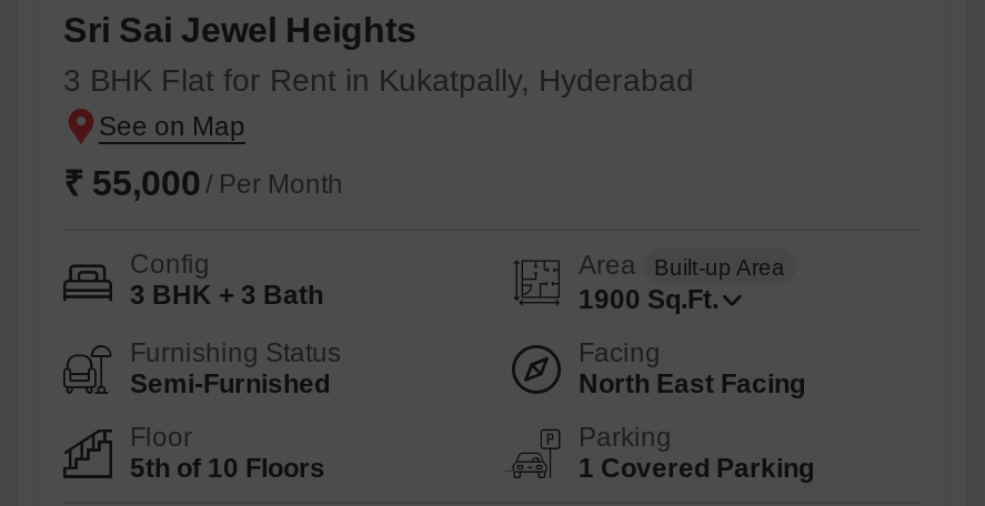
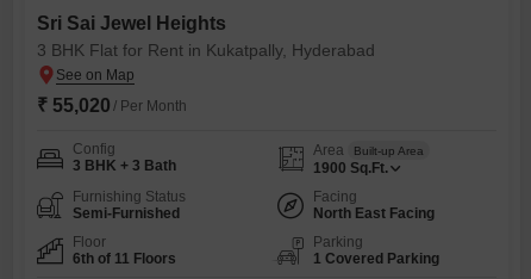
- ₹ 55,000 / Per Month
+ ₹ 55,020 / Per Month

- 5th of 10 Floors
+ 6th of 11 Floors
